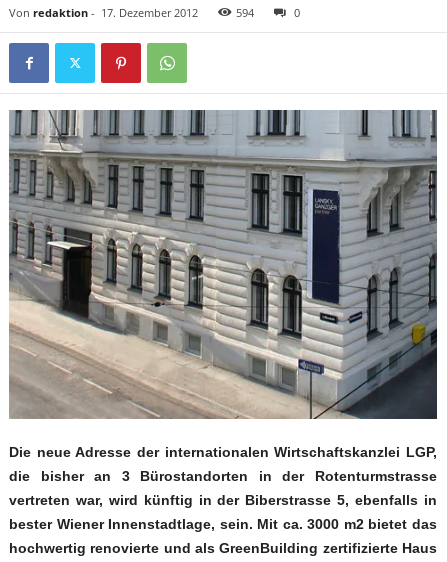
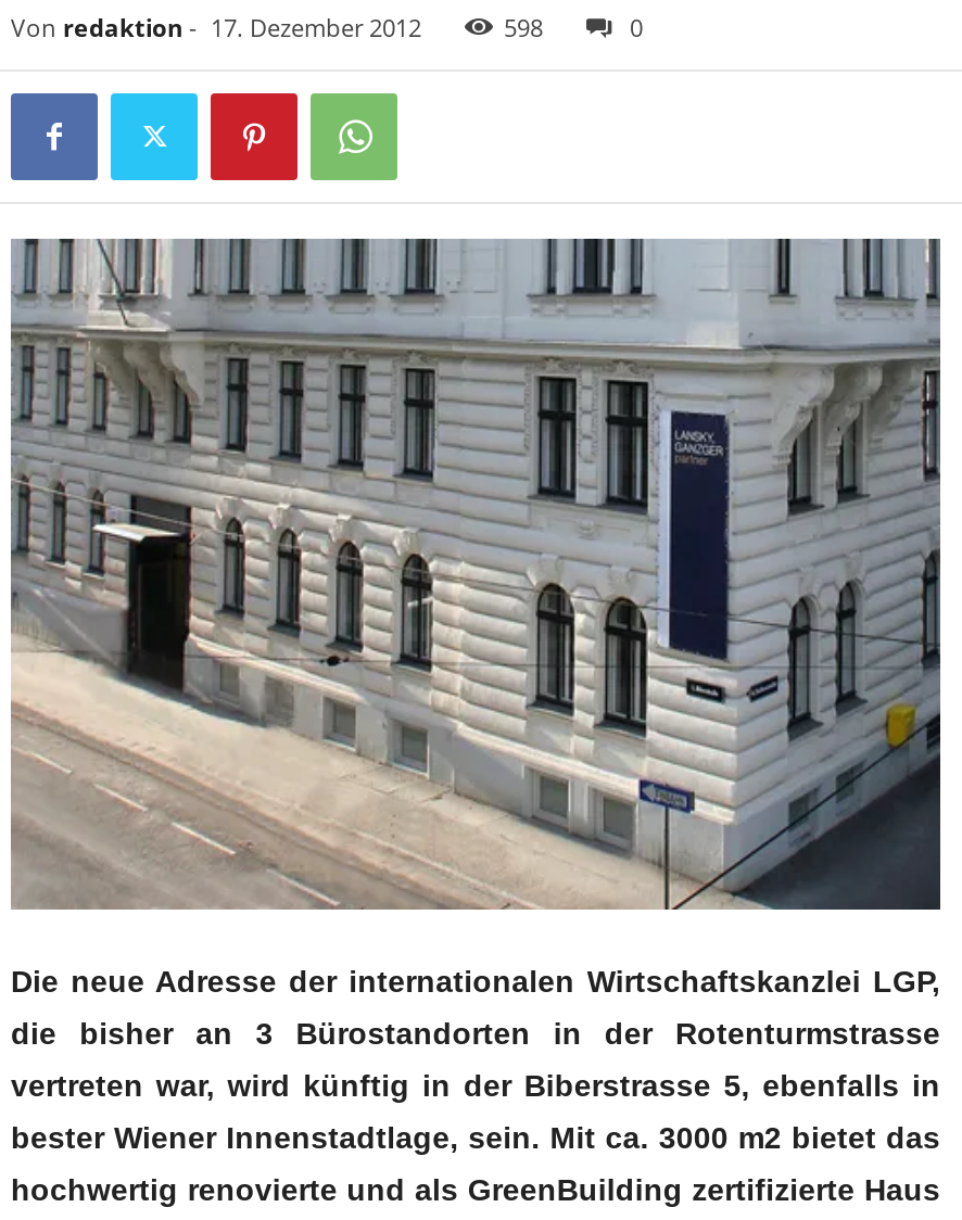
- 594
+ 598
